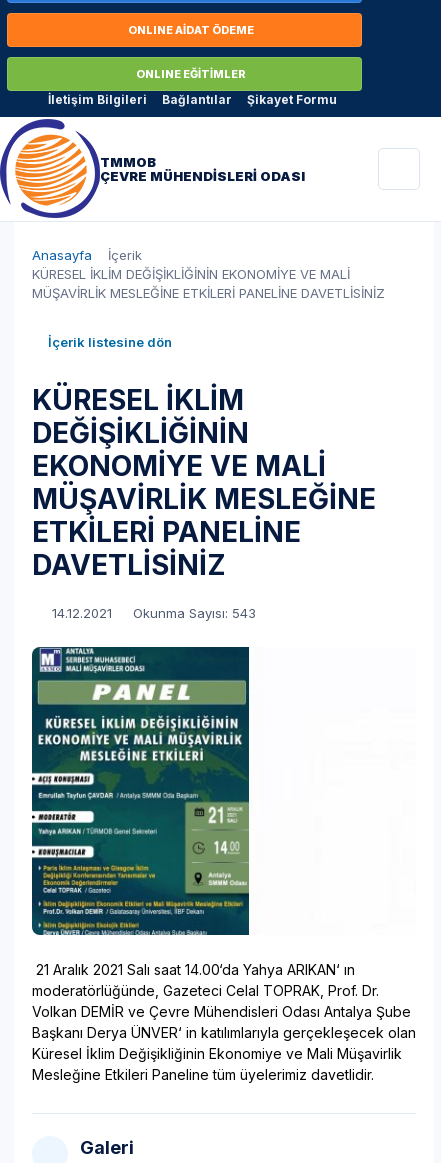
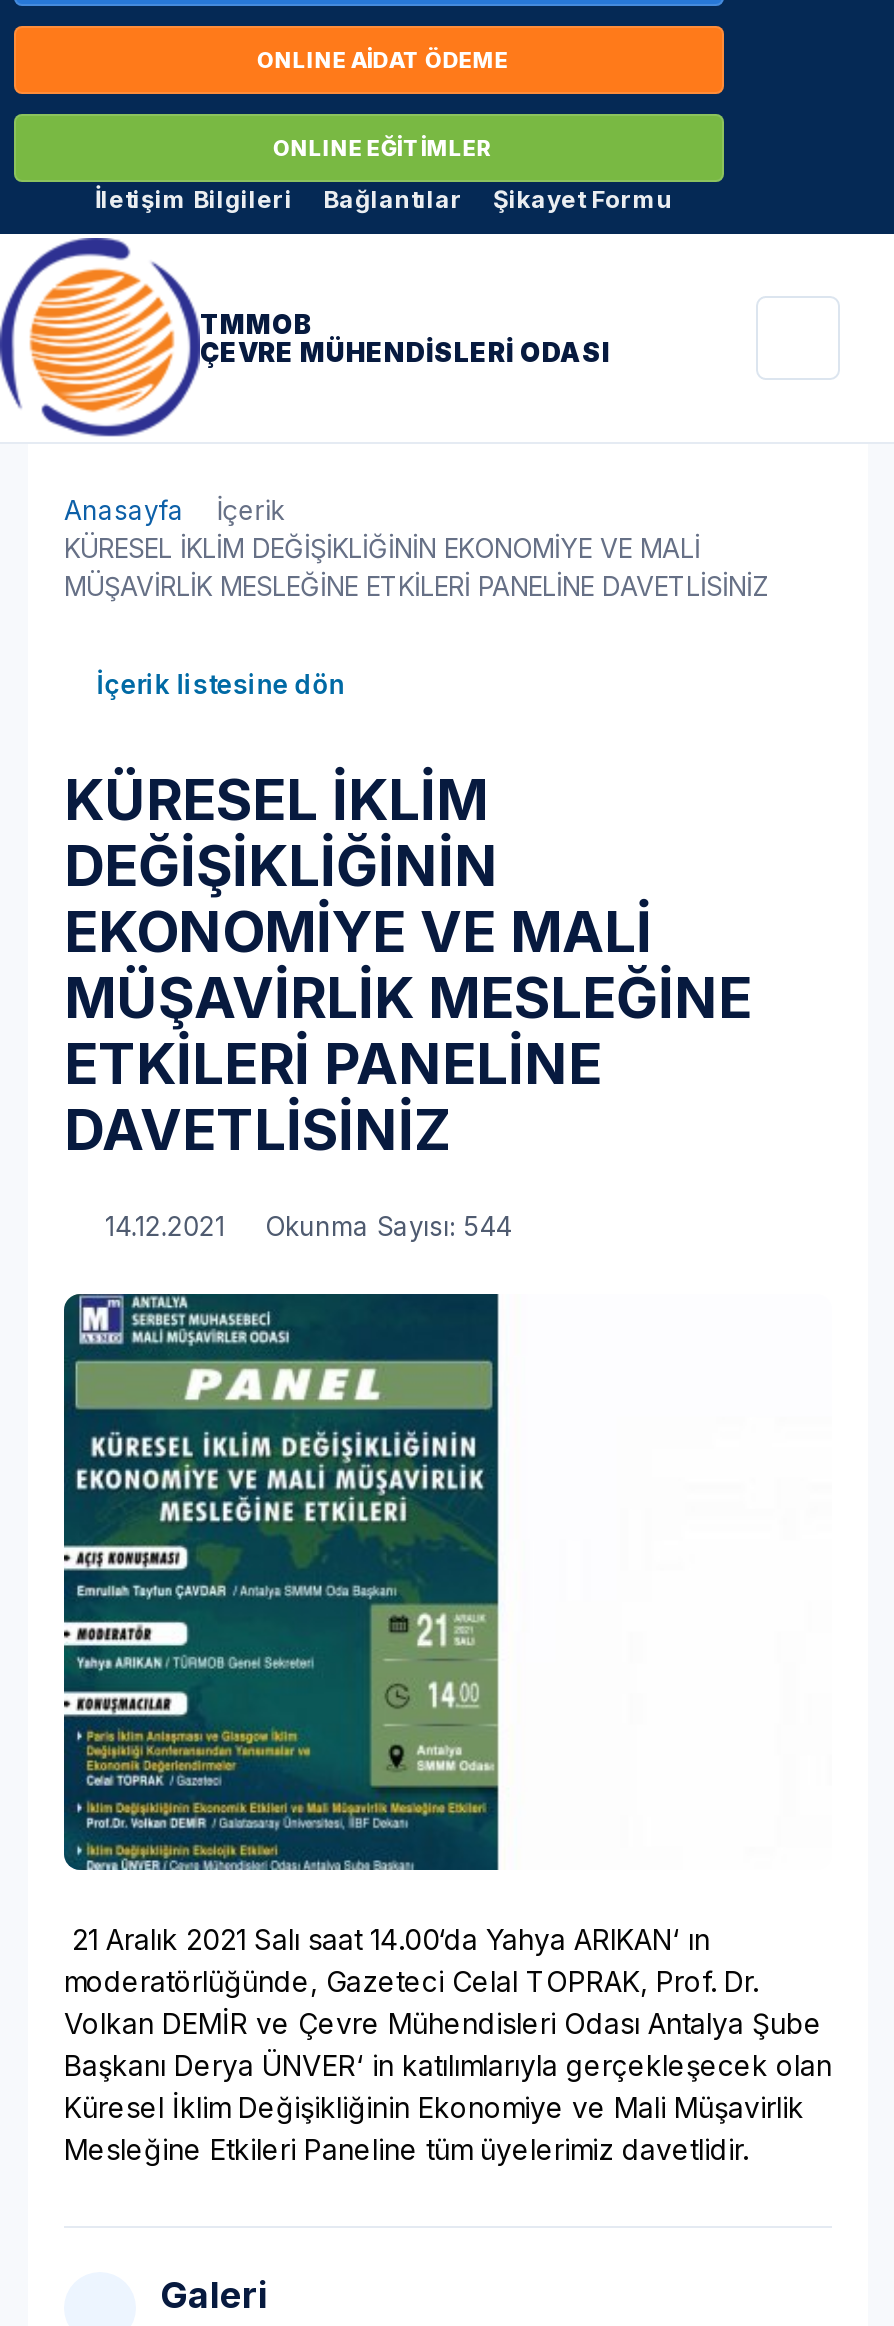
- Okunma Sayısı: 543
+ Okunma Sayısı: 544
